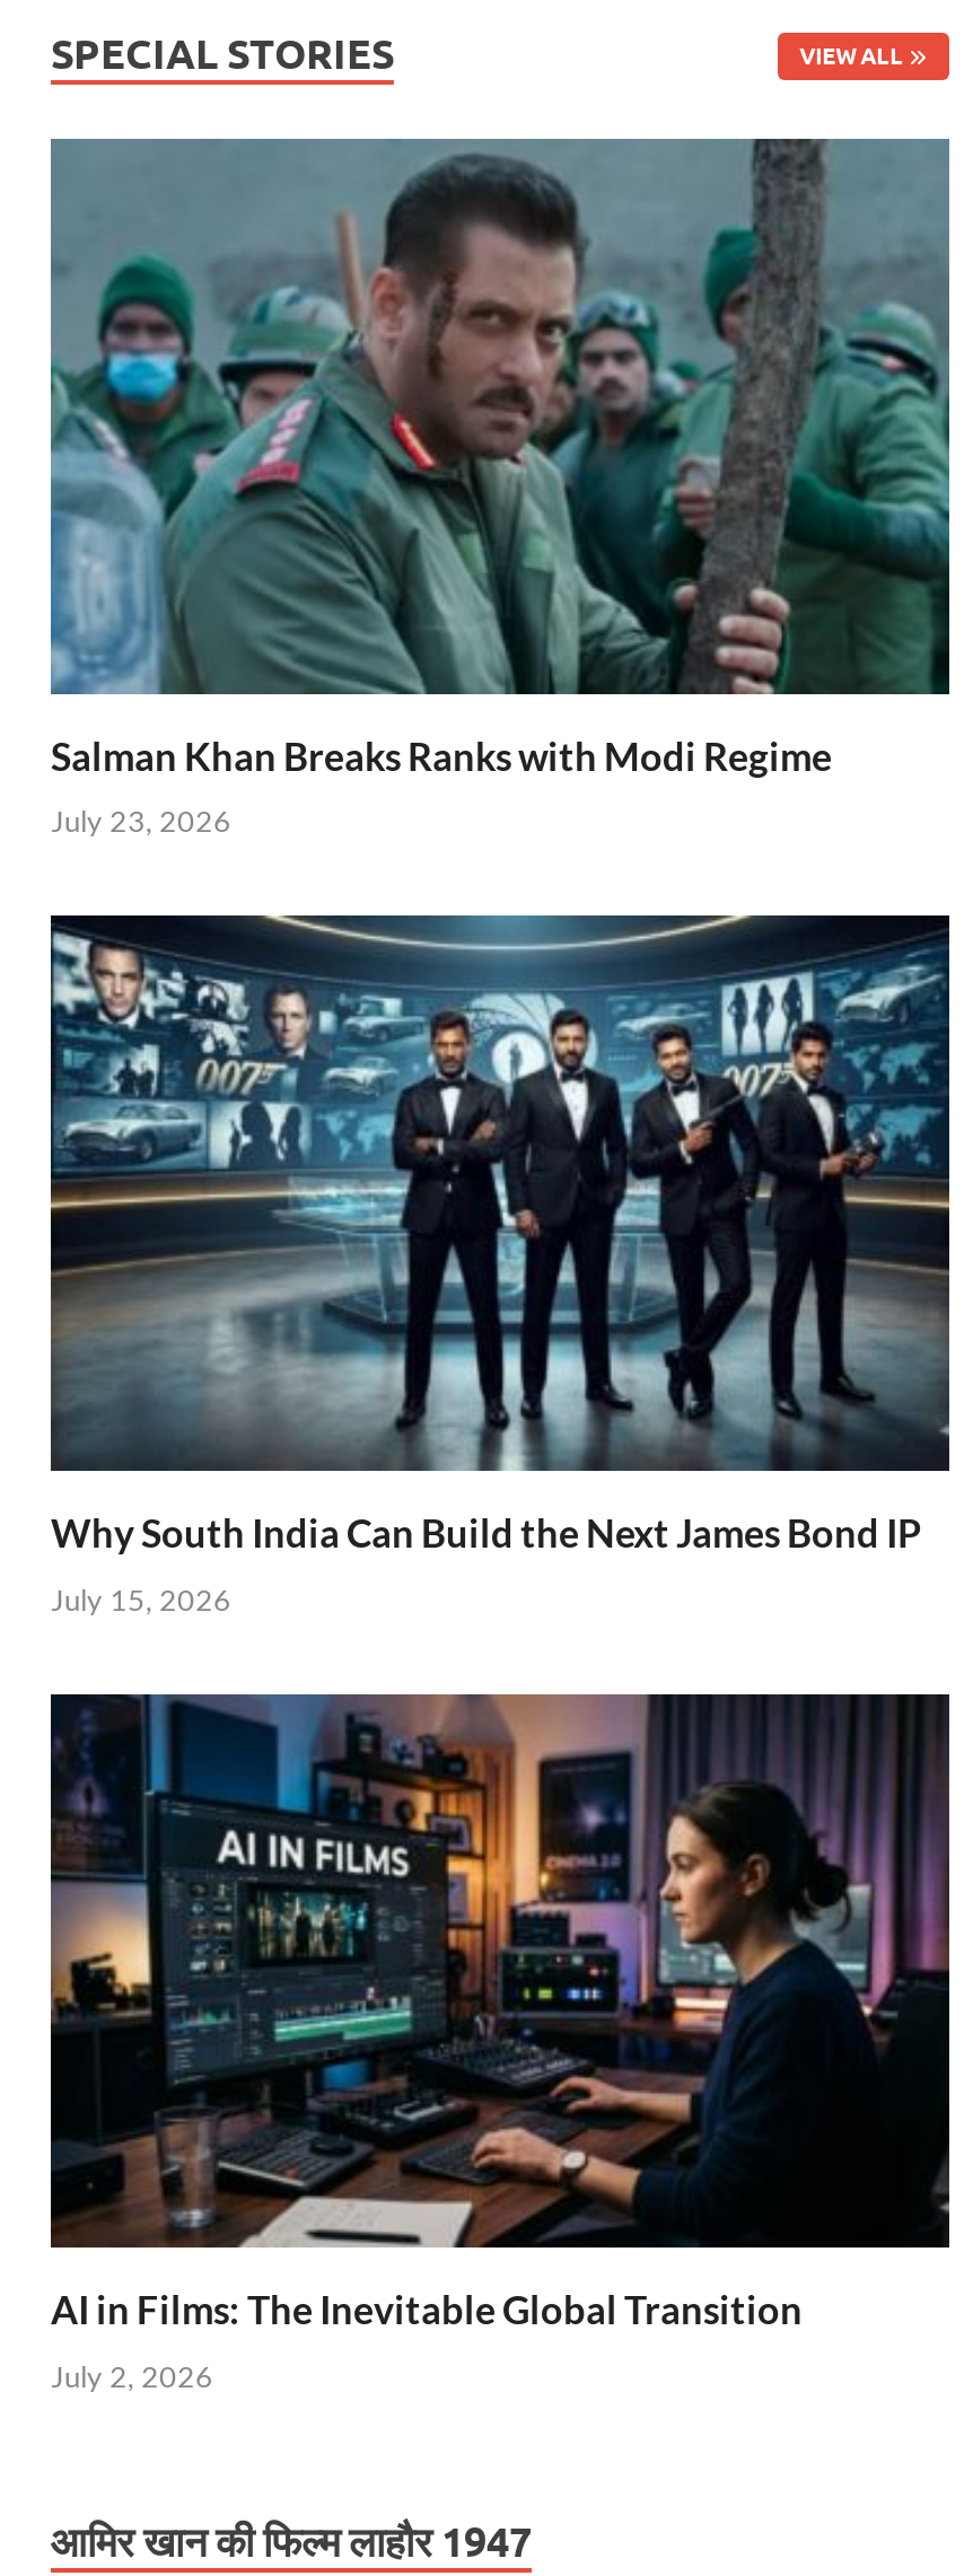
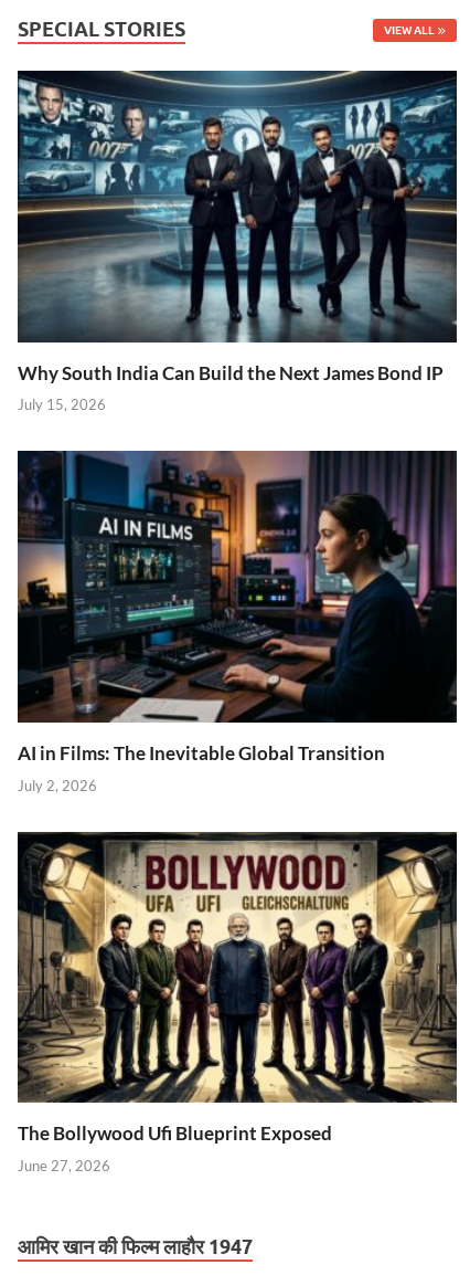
- [image]
- Salman Khan Breaks Ranks with Modi Regime
- July 23, 2026

moved up: [image] | Why South India Can Build the Next James Bond IP | July 15, 2026 | AI in Films: The Inevitable Global Transition | July 2, 2026

+ [image]
+ The Bollywood Ufi Blueprint Exposed
+ June 27, 2026
